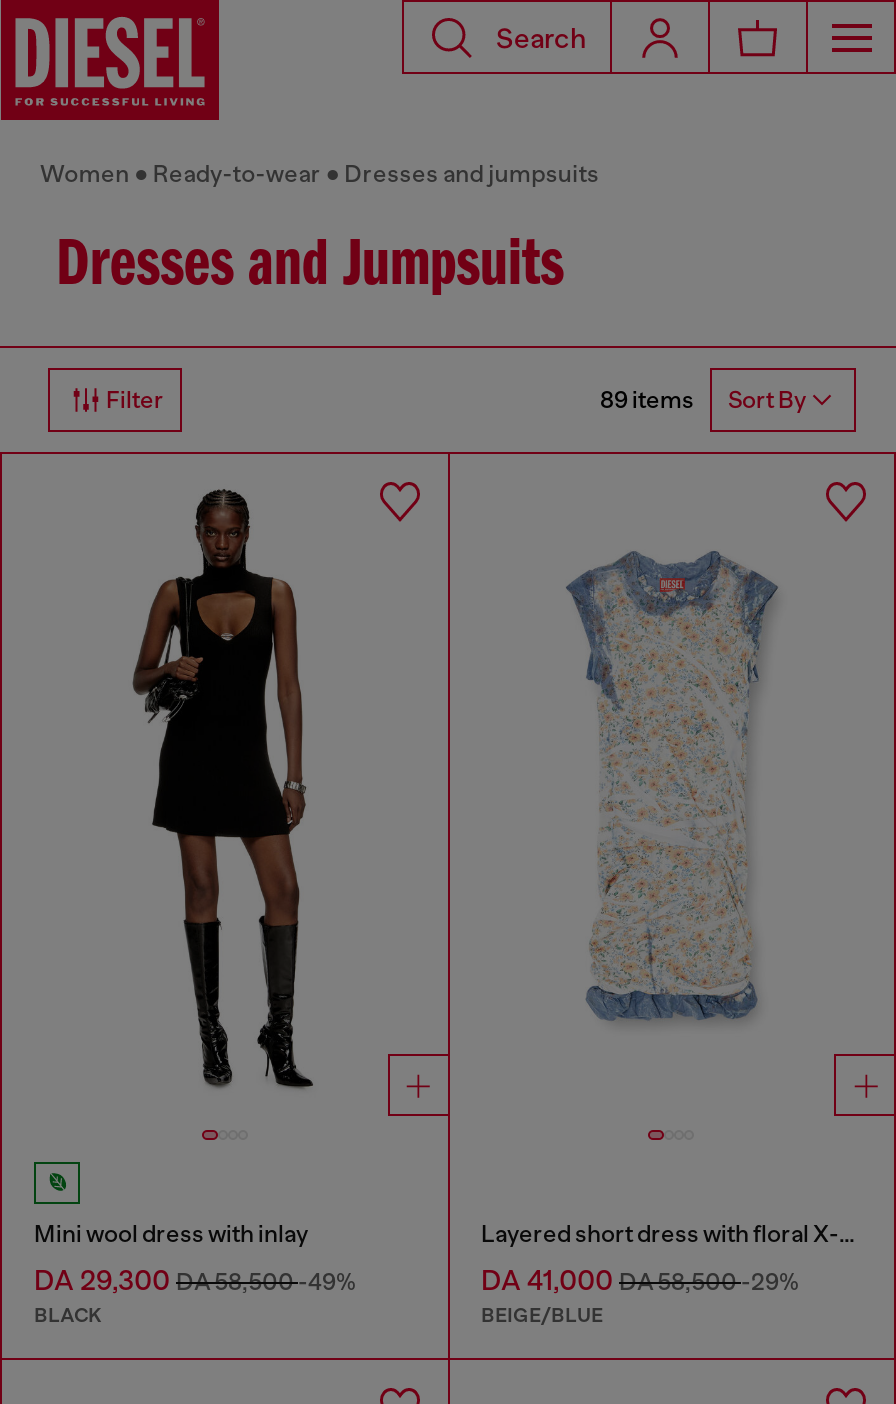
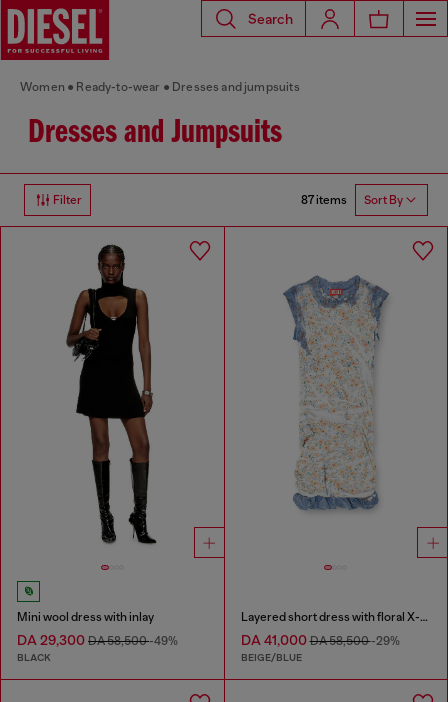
- 89 items Sort By
+ 87 items Sort By
